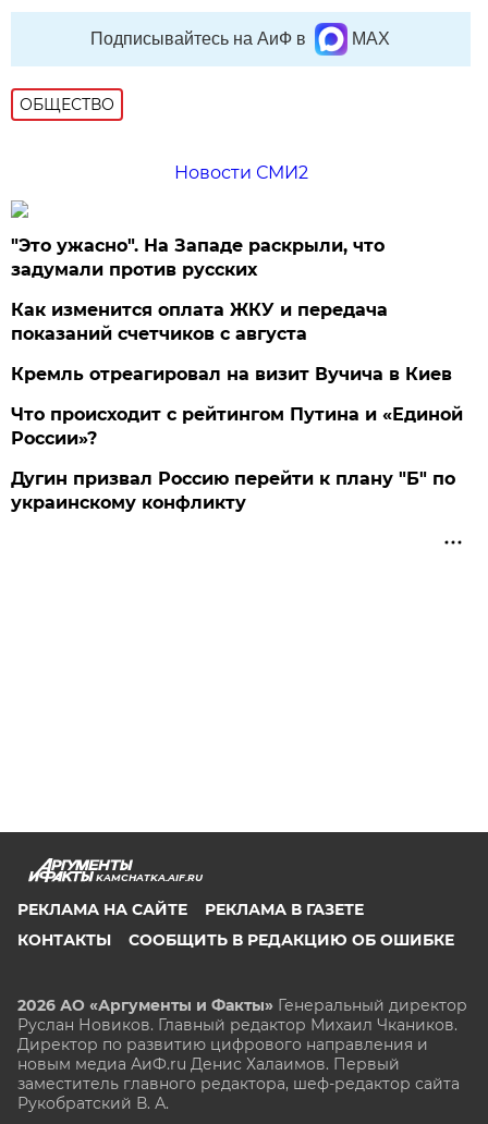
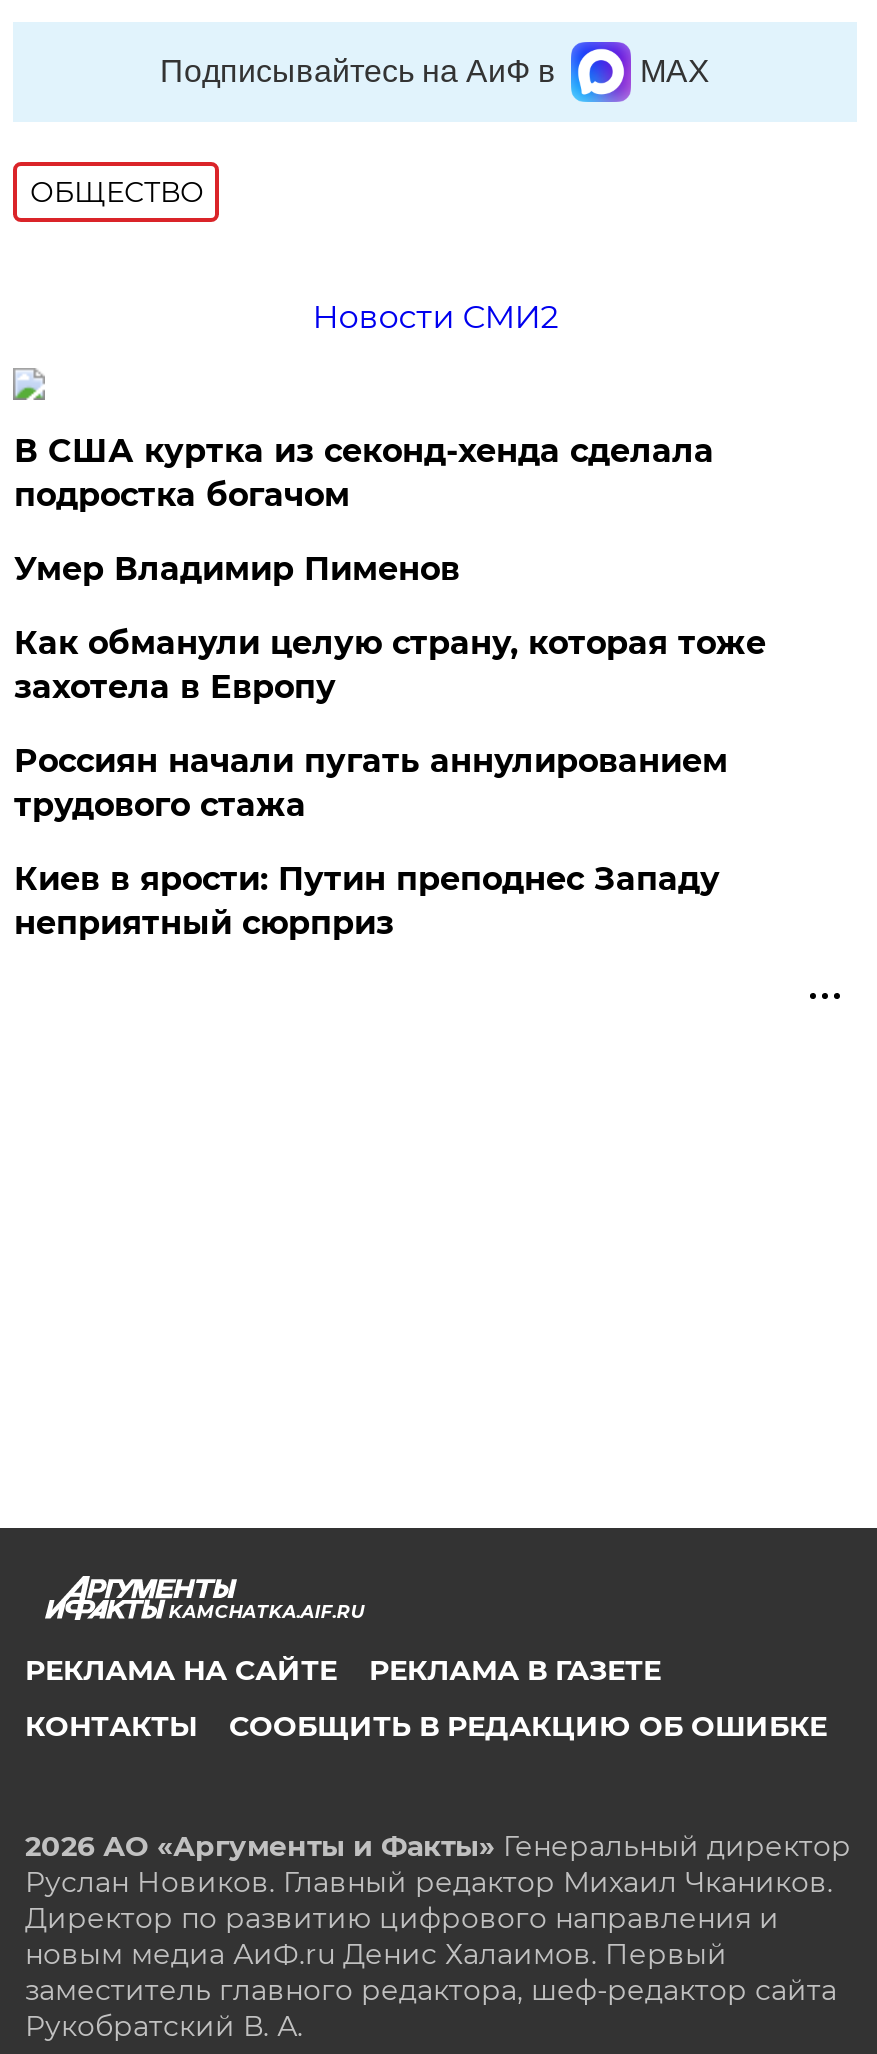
- "Это ужасно". На Западе раскрыли, что
- задумали против русских
+ В США куртка из секонд-хенда сделала
+ подростка богачом

- Как изменится оплата ЖКУ и передача
- показаний счетчиков с августа
+ Умер Владимир Пименов

- Кремль отреагировал на визит Вучича в Киев
+ Как обманули целую страну, которая тоже
+ захотела в Европу

- Что происходит с рейтингом Путина и «Единой
- России»?
+ Россиян начали пугать аннулированием
+ трудового стажа

- Дугин призвал Россию перейти к плану "Б" по
- украинскому конфликту
+ Киев в ярости: Путин преподнес Западу
+ неприятный сюрприз
